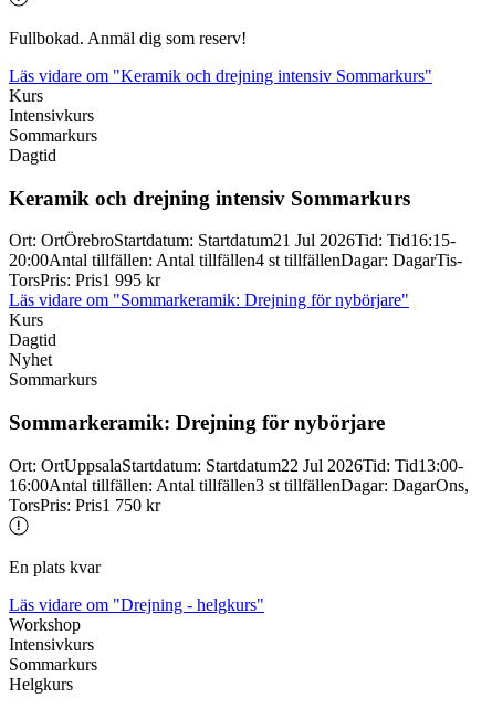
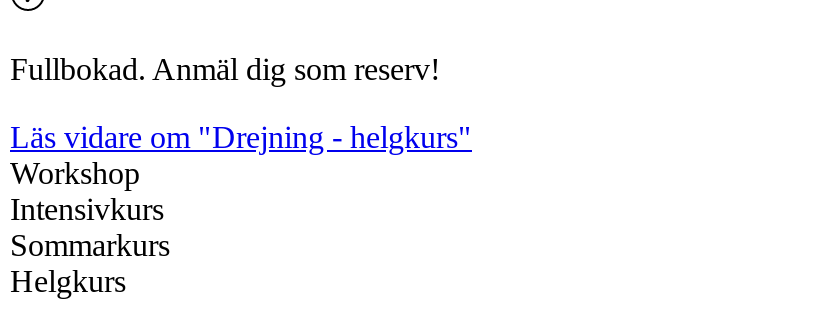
- Läs vidare om "Keramik och drejning intensiv Sommarkurs"
- Kurs
- Intensivkurs
- Sommarkurs
- Dagtid
- Keramik och drejning intensiv Sommarkurs
- Ort: OrtÖrebroStartdatum: Startdatum21 Jul 2026Tid: Tid16:15-
- 20:00Antal tillfällen: Antal tillfällen4 st tillfällenDagar: DagarTis-
- TorsPris: Pris1 995 kr
- Läs vidare om "Sommarkeramik: Drejning för nybörjare"
- Kurs
- Dagtid
- Nyhet
- Sommarkurs
- Sommarkeramik: Drejning för nybörjare
- Ort: Ort UppsalaStartdatum: Startdatum22 Jul 2026Tid: Tid 13:00-
- 16:00Antal tillfällen: Antal tillfällen3 st tillfällenDagar: DagarOns,
- TorsPris: Pris1 750 kr
- En plats kvar
